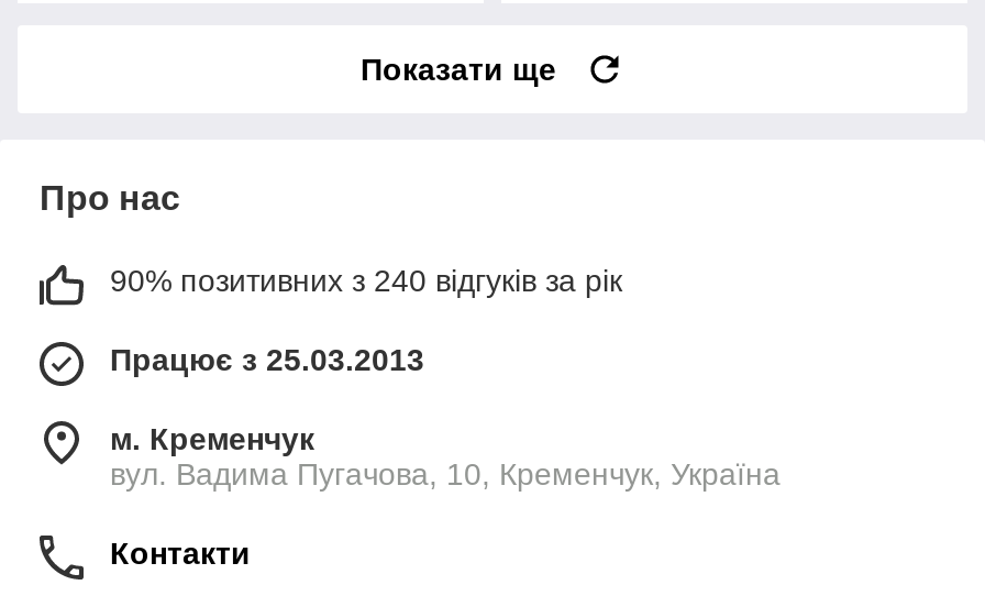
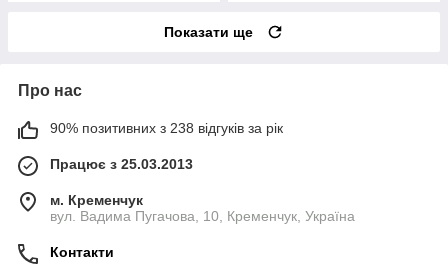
- 90% позитивних з 240 відгуків за рік
+ 90% позитивних з 238 відгуків за рік
